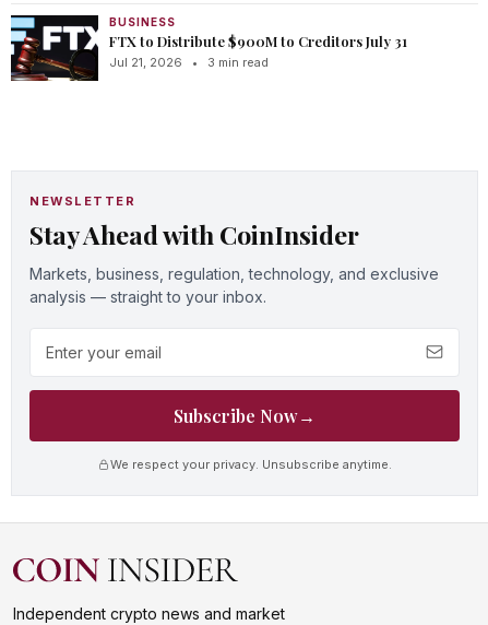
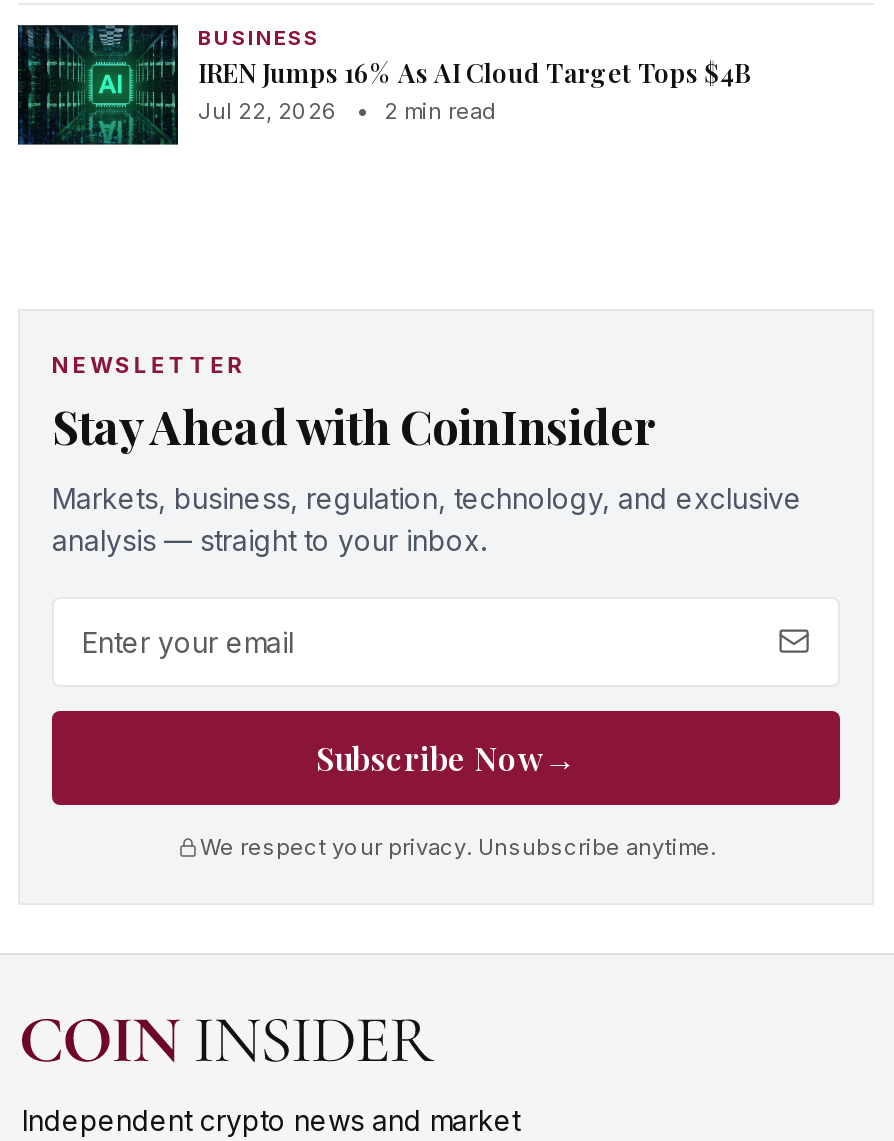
- [image]
- FTX to Distribute $900M to Creditors July 31
- Jul 21, 2026 • 3 min read
+ [image]
+ IREN Jumps 16% As AI Cloud Target Tops $4B
+ Jul 22, 2026 • 2 min read
